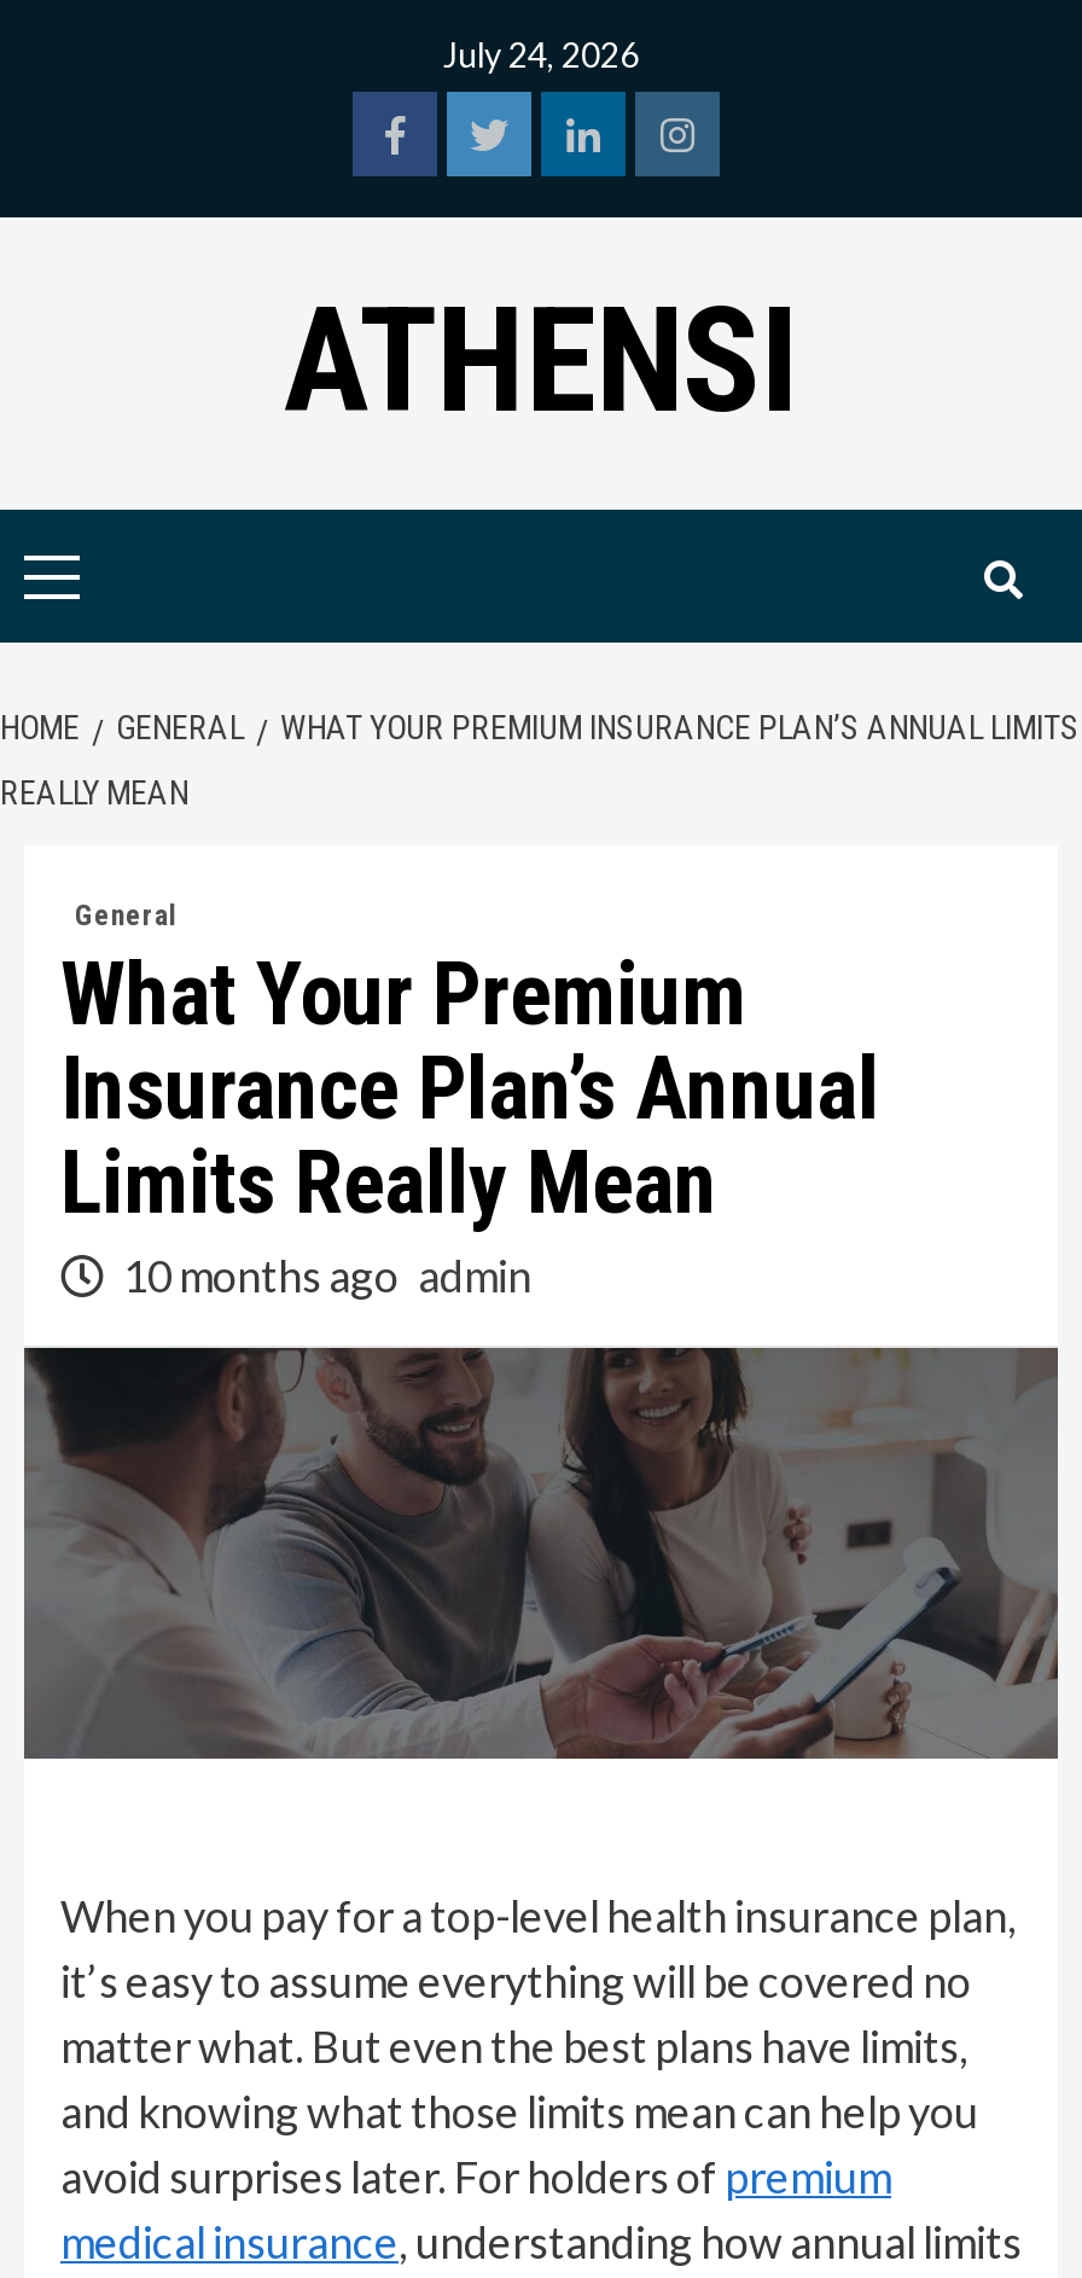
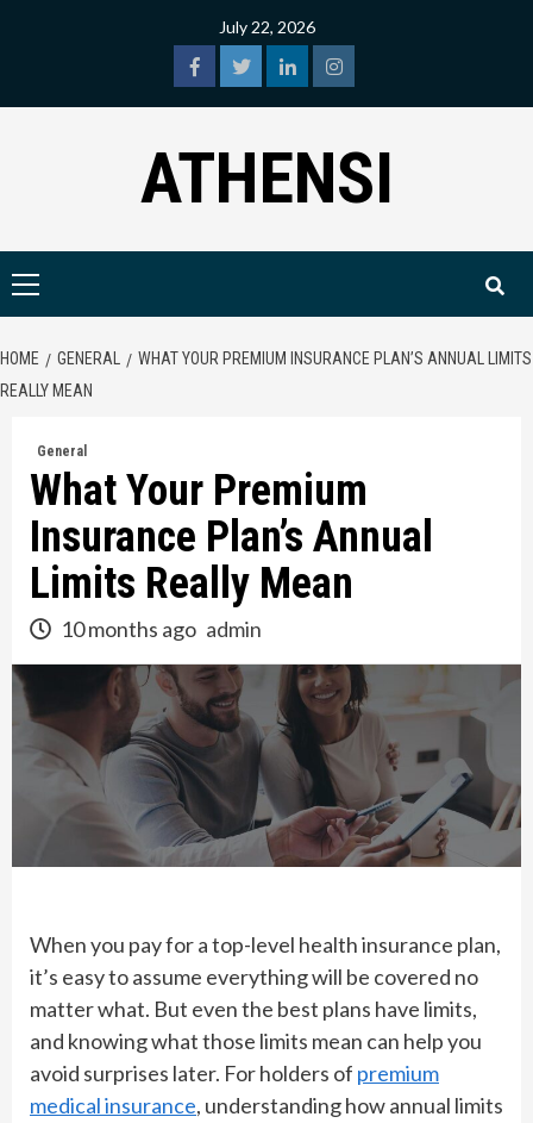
- July 24, 2026
+ July 22, 2026
